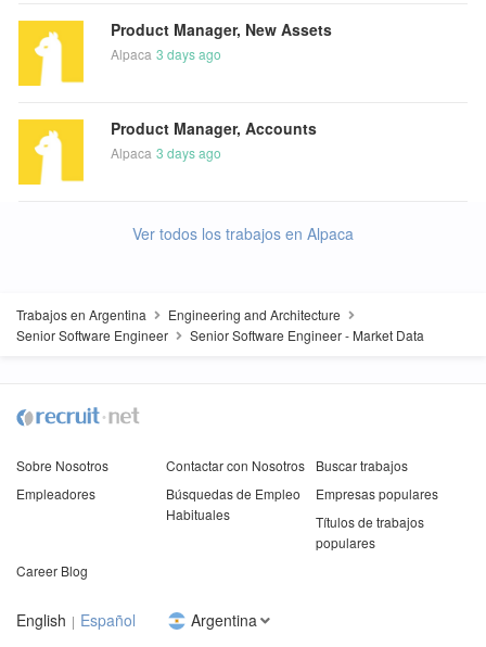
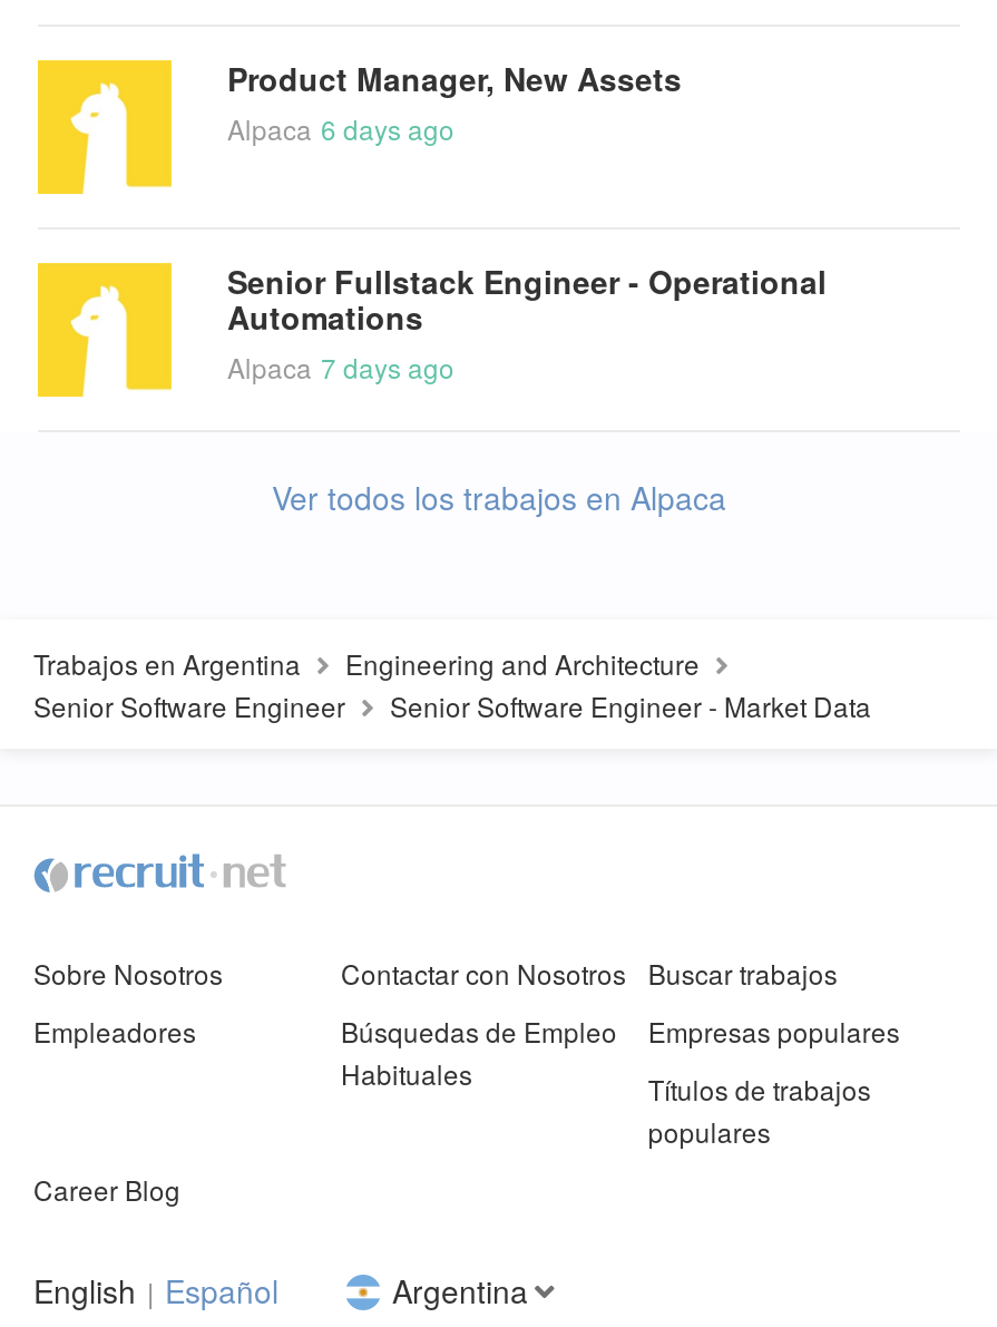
- Alpaca 3 days ago
+ Alpaca 6 days ago

- Product Manager, Accounts
- Alpaca 3 days ago
+ Senior Fullstack Engineer - Operational
+ Automations
+ Alpaca 7 days ago
